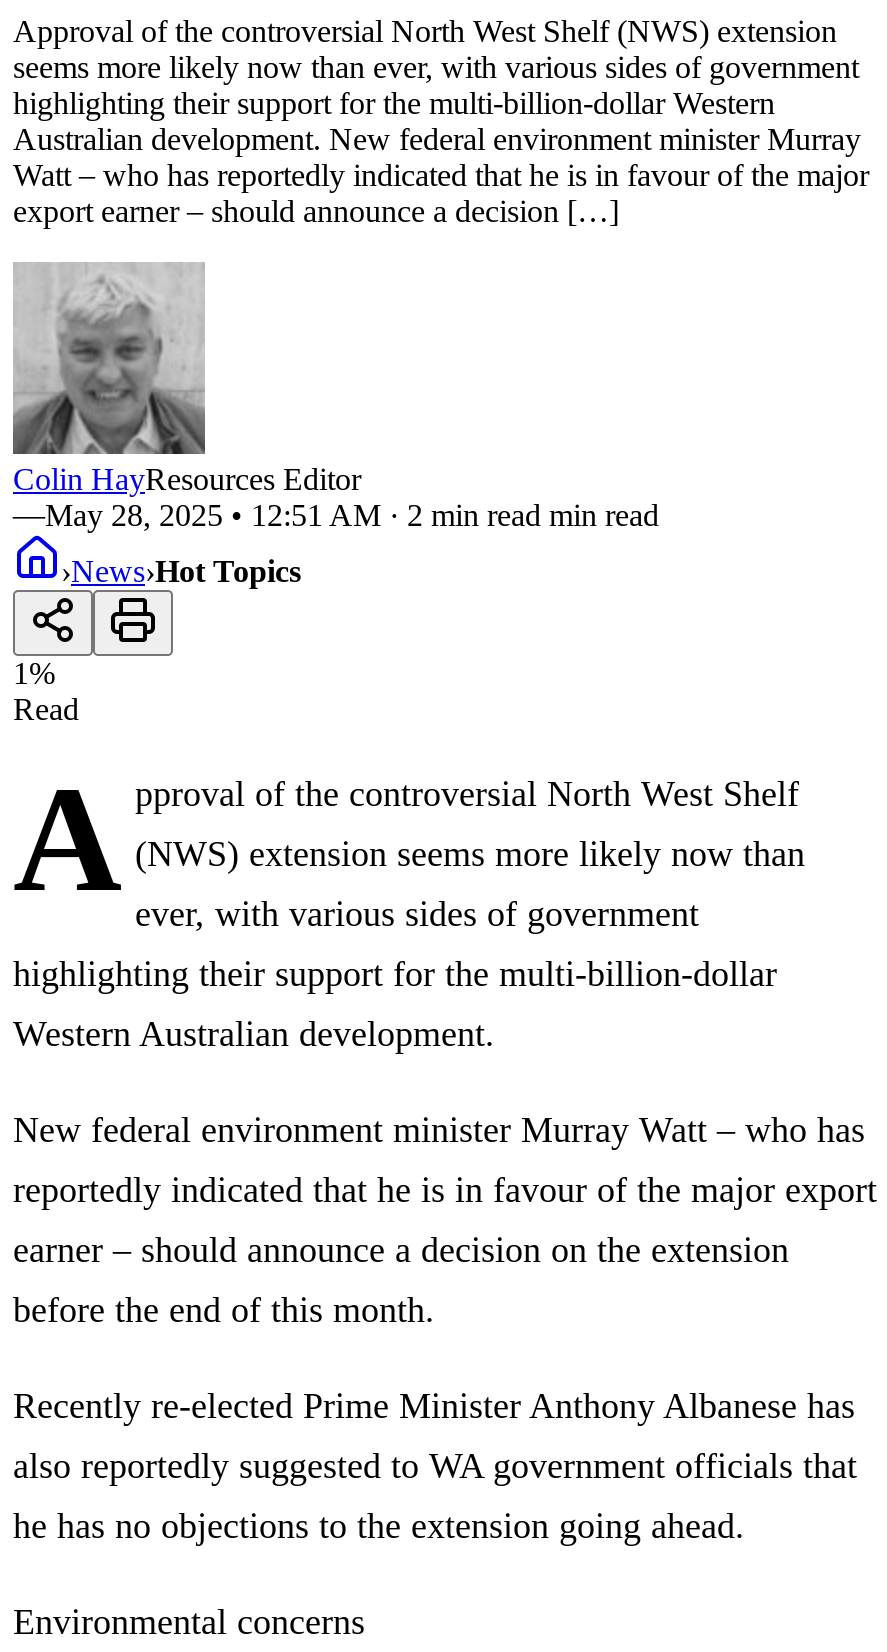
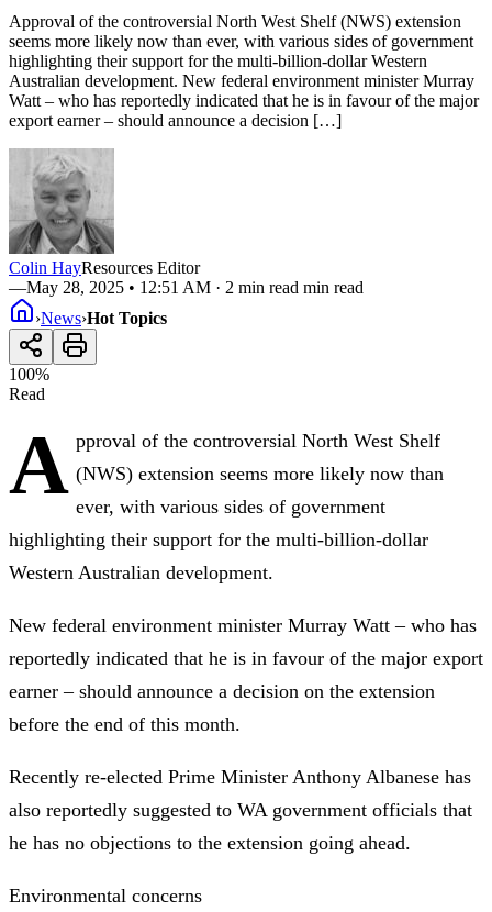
- 1%
+ 100%
